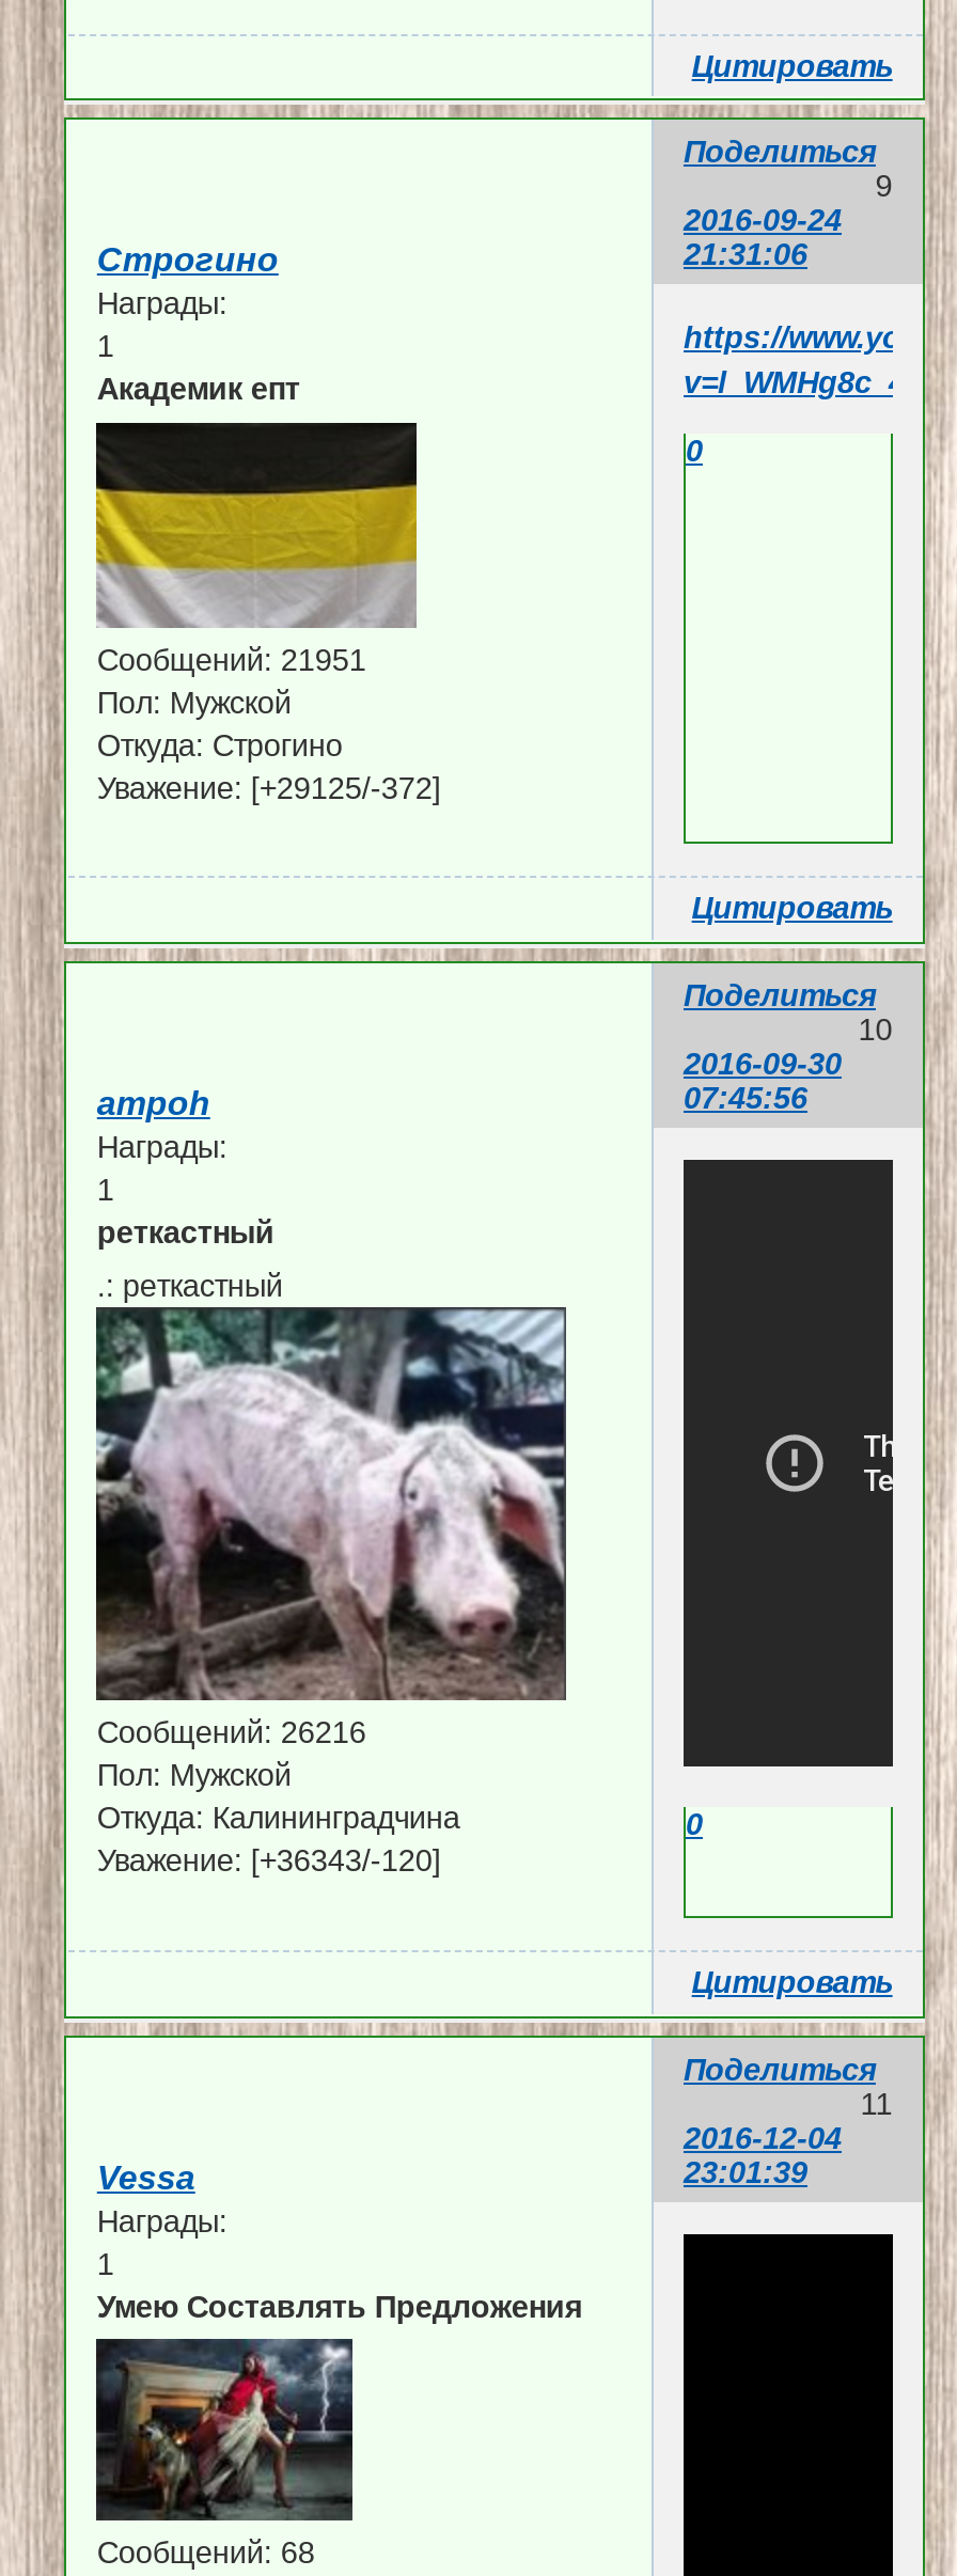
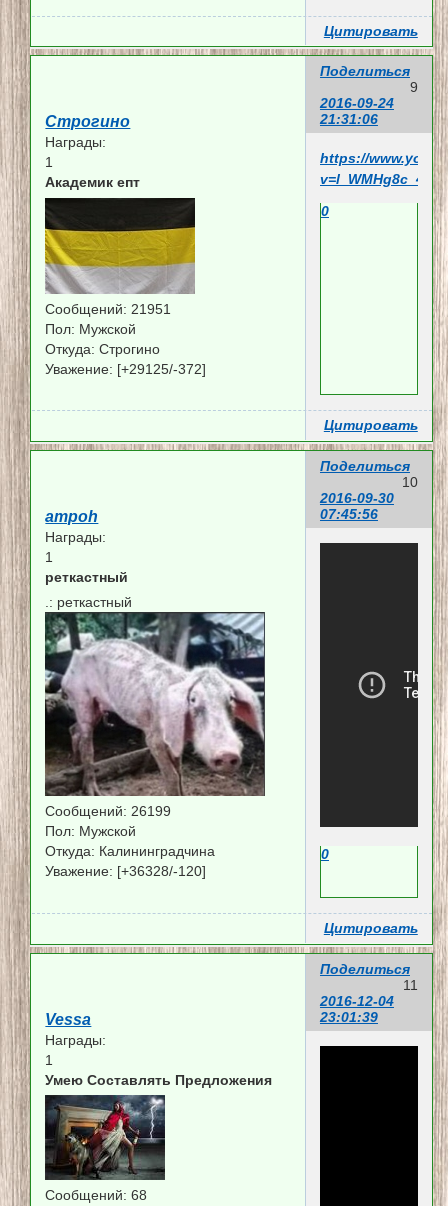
- Сообщений: 26216
+ Сообщений: 26199

- Уважение: [+36343/-120]
+ Уважение: [+36328/-120]
